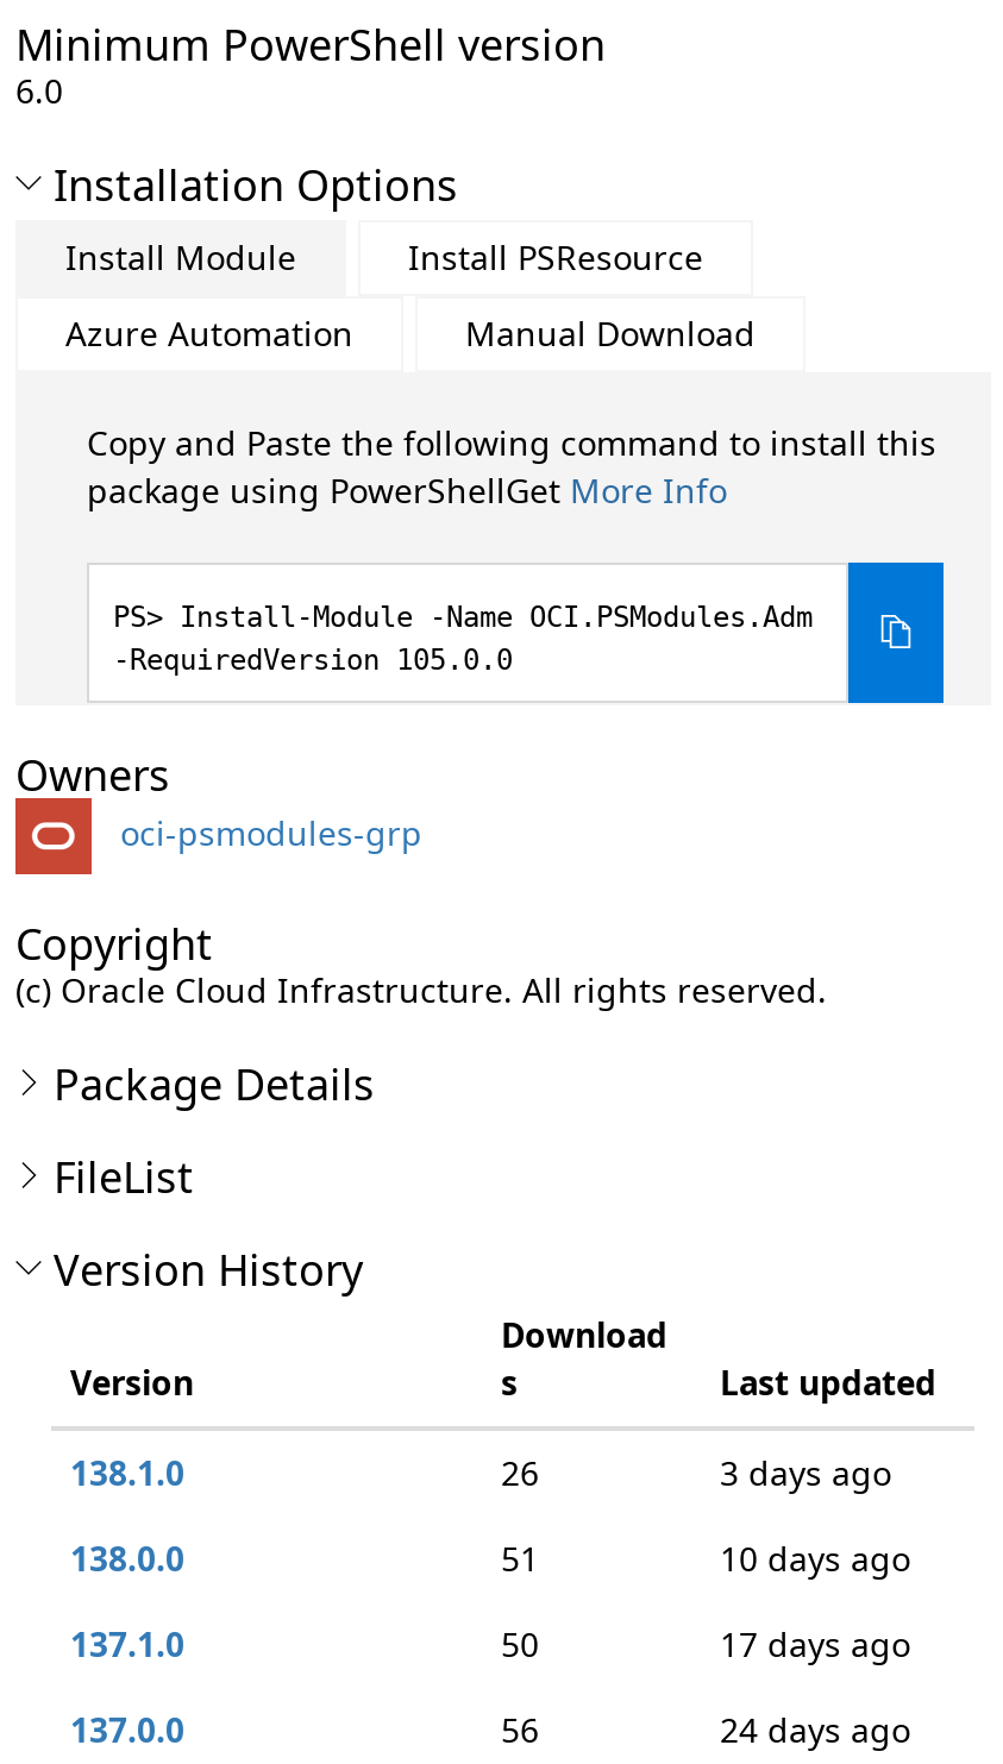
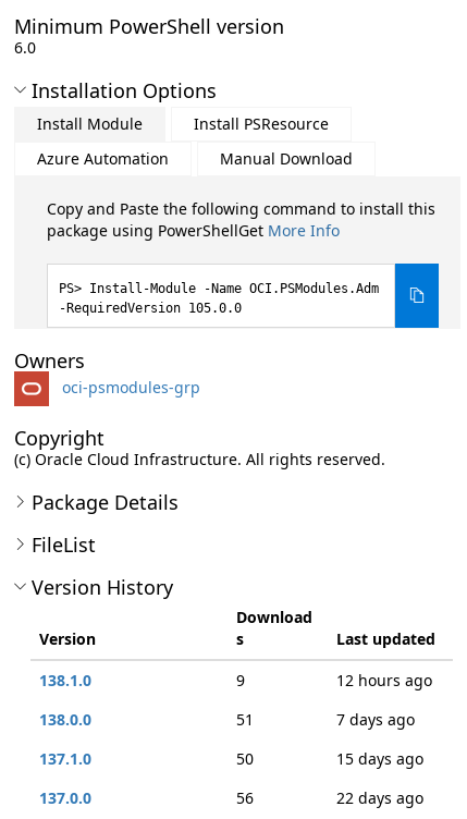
- 26
+ 9

- 3 days ago
+ 12 hours ago

- 10 days ago
+ 7 days ago

- 17 days ago
+ 15 days ago

- 24 days ago
+ 22 days ago
